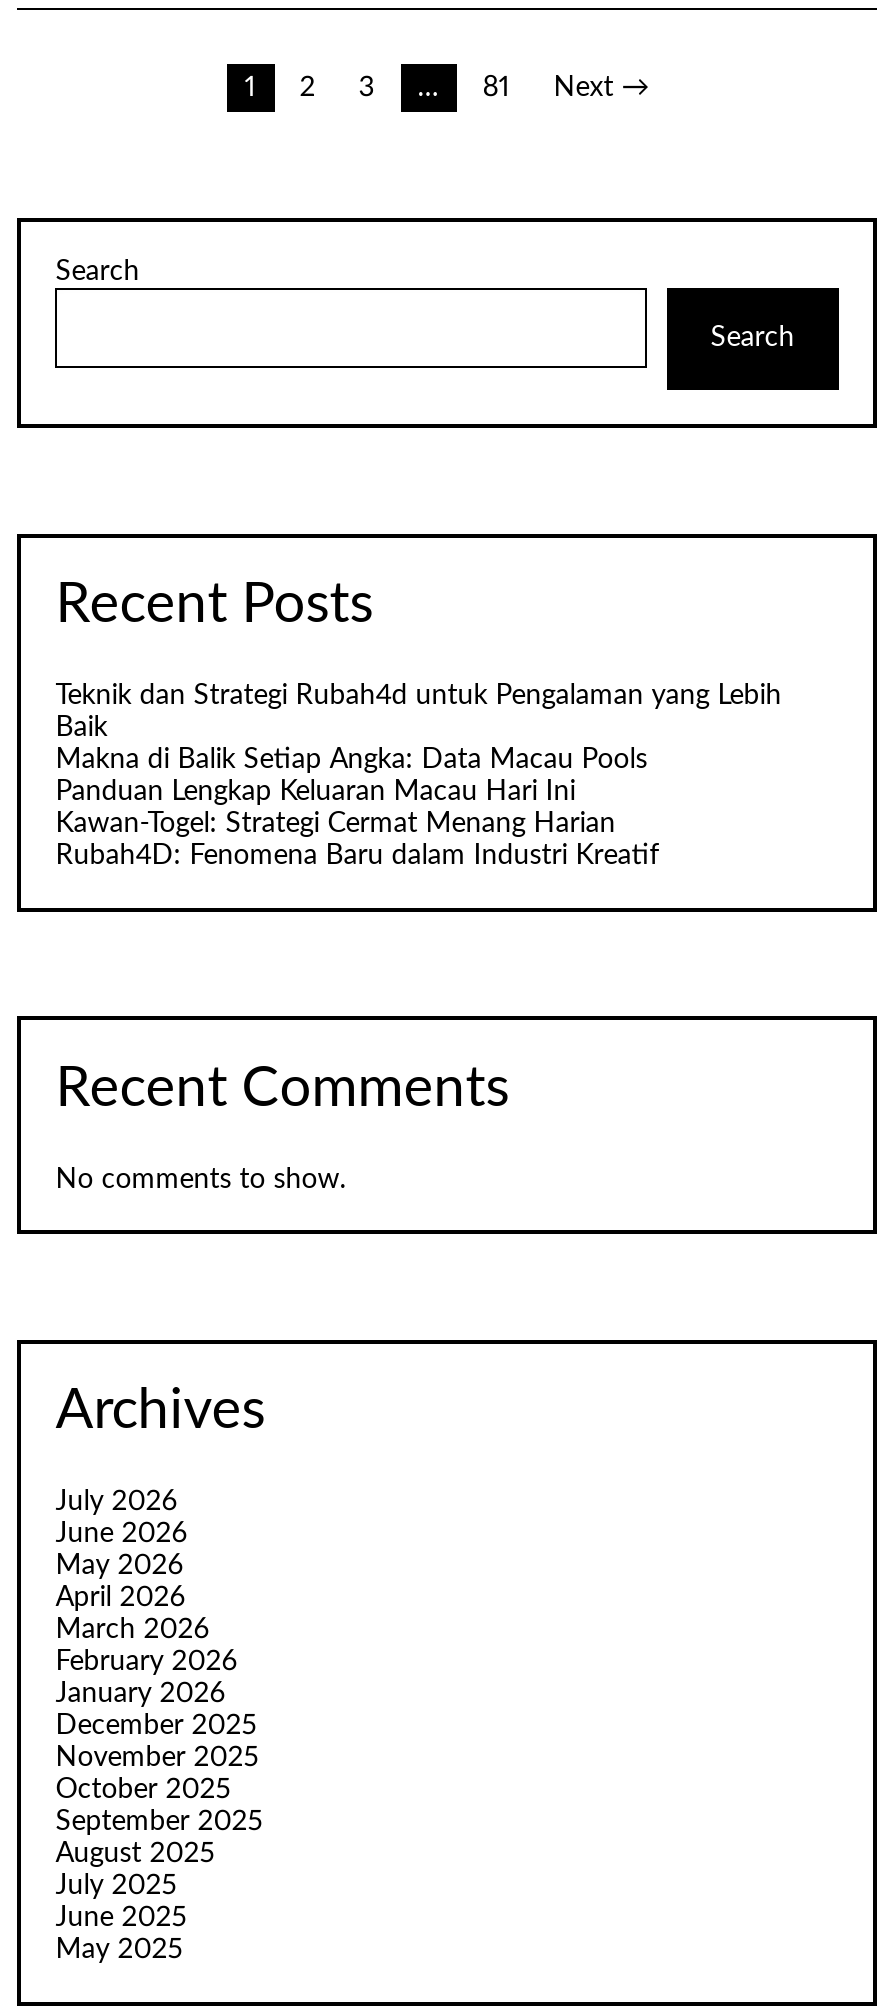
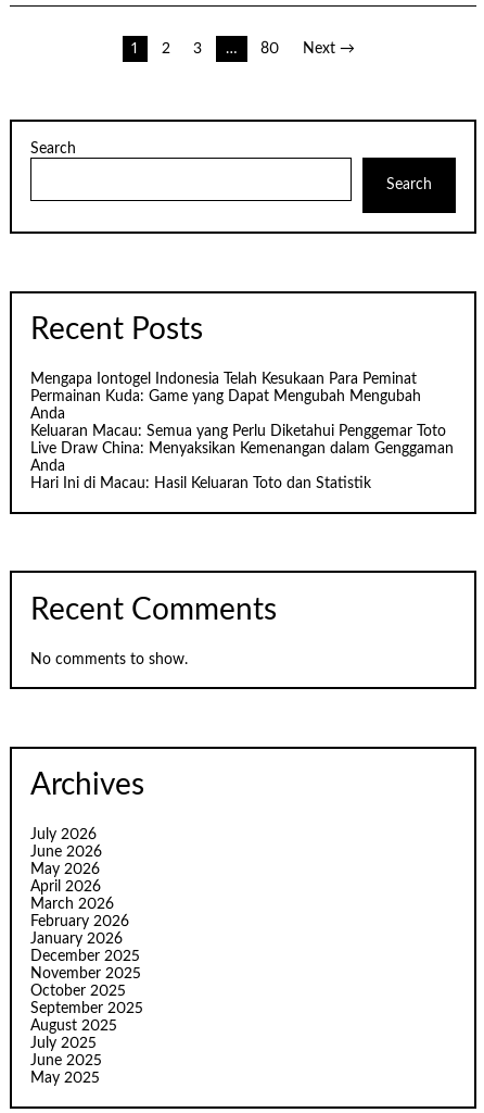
- 81
+ 80

- Teknik dan Strategi Rubah4d untuk Pengalaman yang Lebih
- Baik
- Makna di Balik Setiap Angka: Data Macau Pools
- Panduan Lengkap Keluaran Macau Hari Ini
- Kawan-Togel: Strategi Cermat Menang Harian
- Rubah4D: Fenomena Baru dalam Industri Kreatif
+ Mengapa Iontogel Indonesia Telah Kesukaan Para Peminat
+ Permainan Kuda: Game yang Dapat Mengubah Mengubah
+ Anda
+ Keluaran Macau: Semua yang Perlu Diketahui Penggemar Toto
+ Live Draw China: Menyaksikan Kemenangan dalam Genggaman
+ Anda
+ Hari Ini di Macau: Hasil Keluaran Toto dan Statistik
